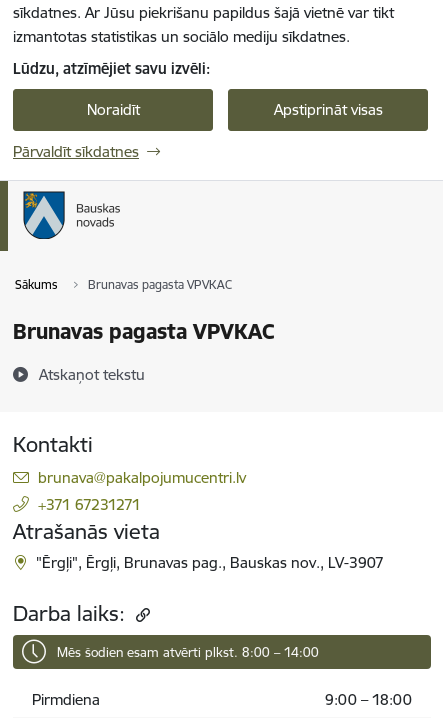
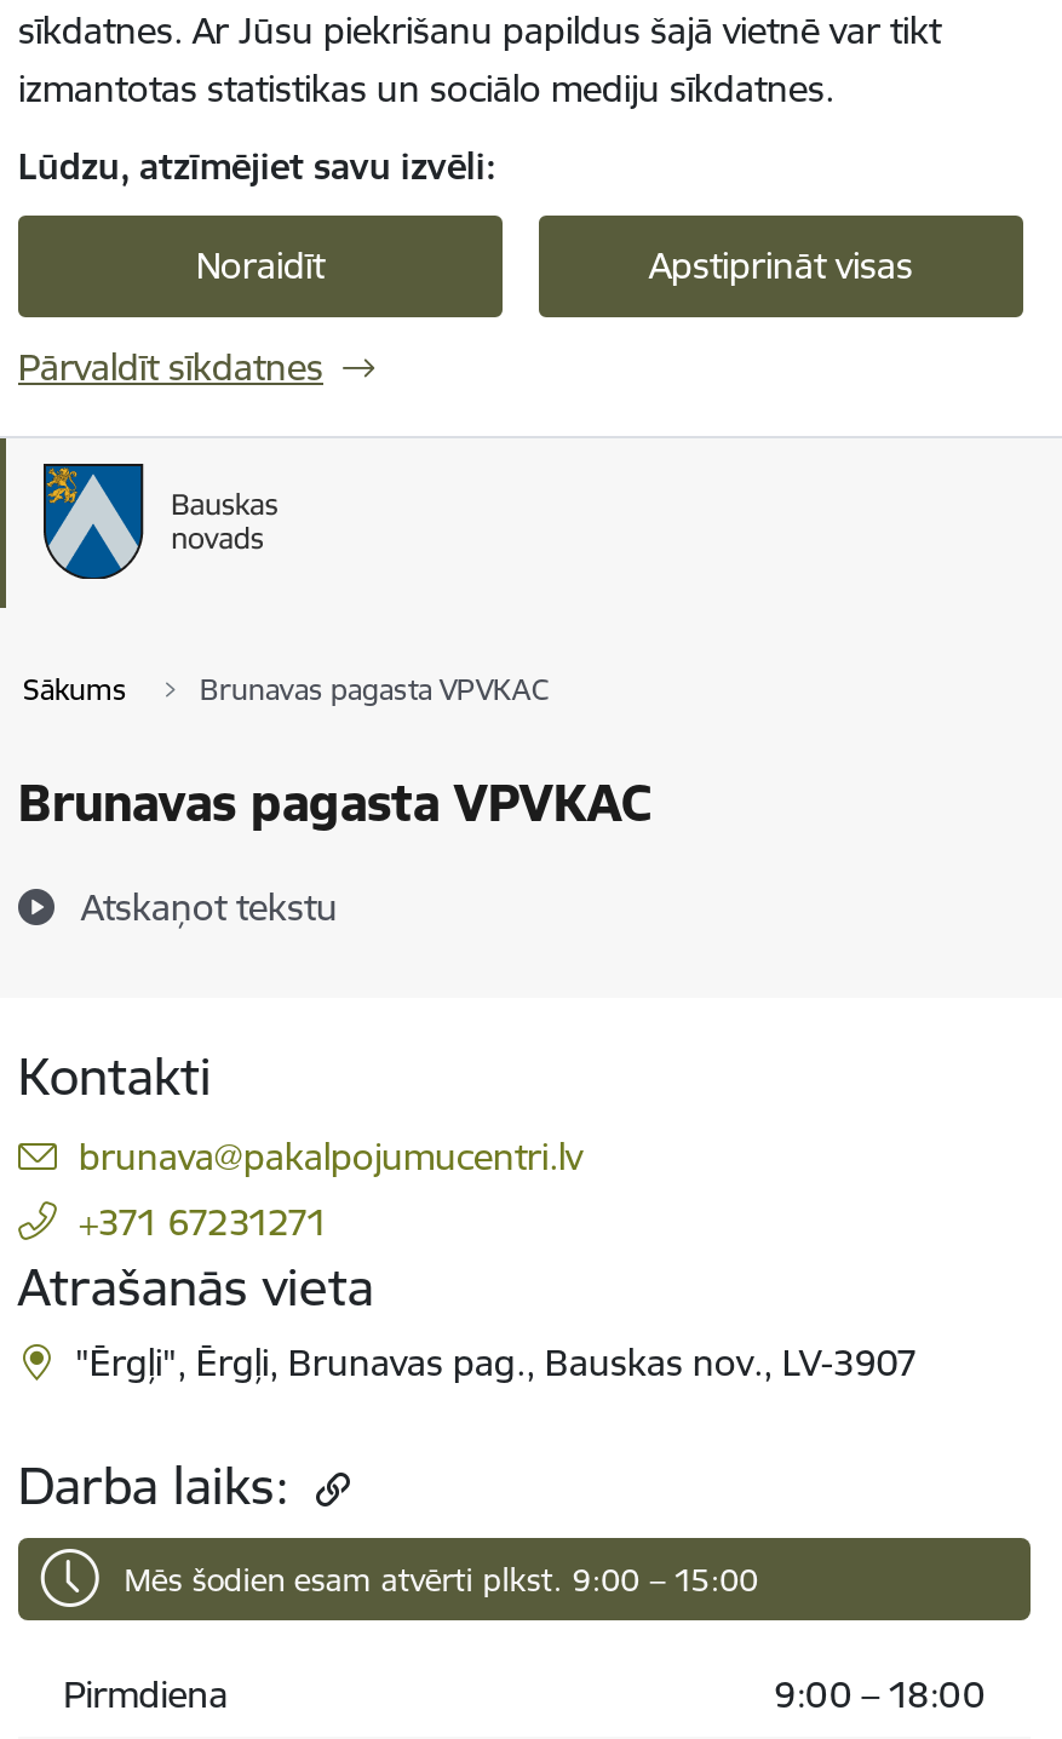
- Mēs šodien esam atvērti plkst. 8:00 – 14:00
+ Mēs šodien esam atvērti plkst. 9:00 – 15:00
